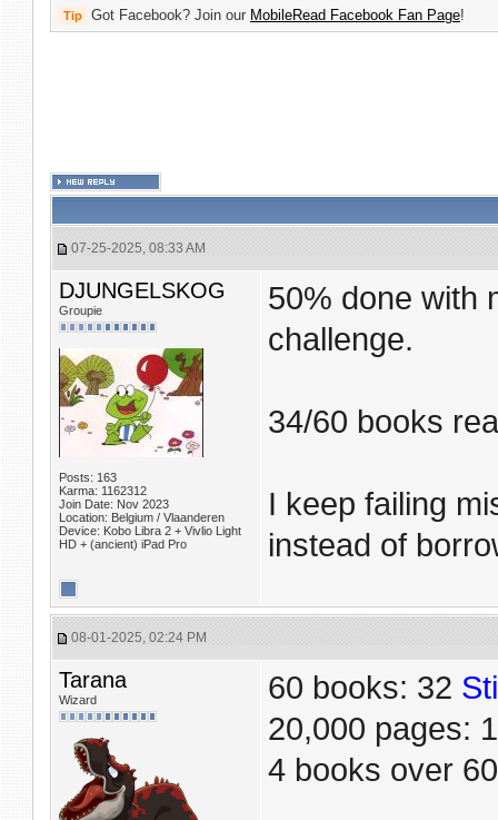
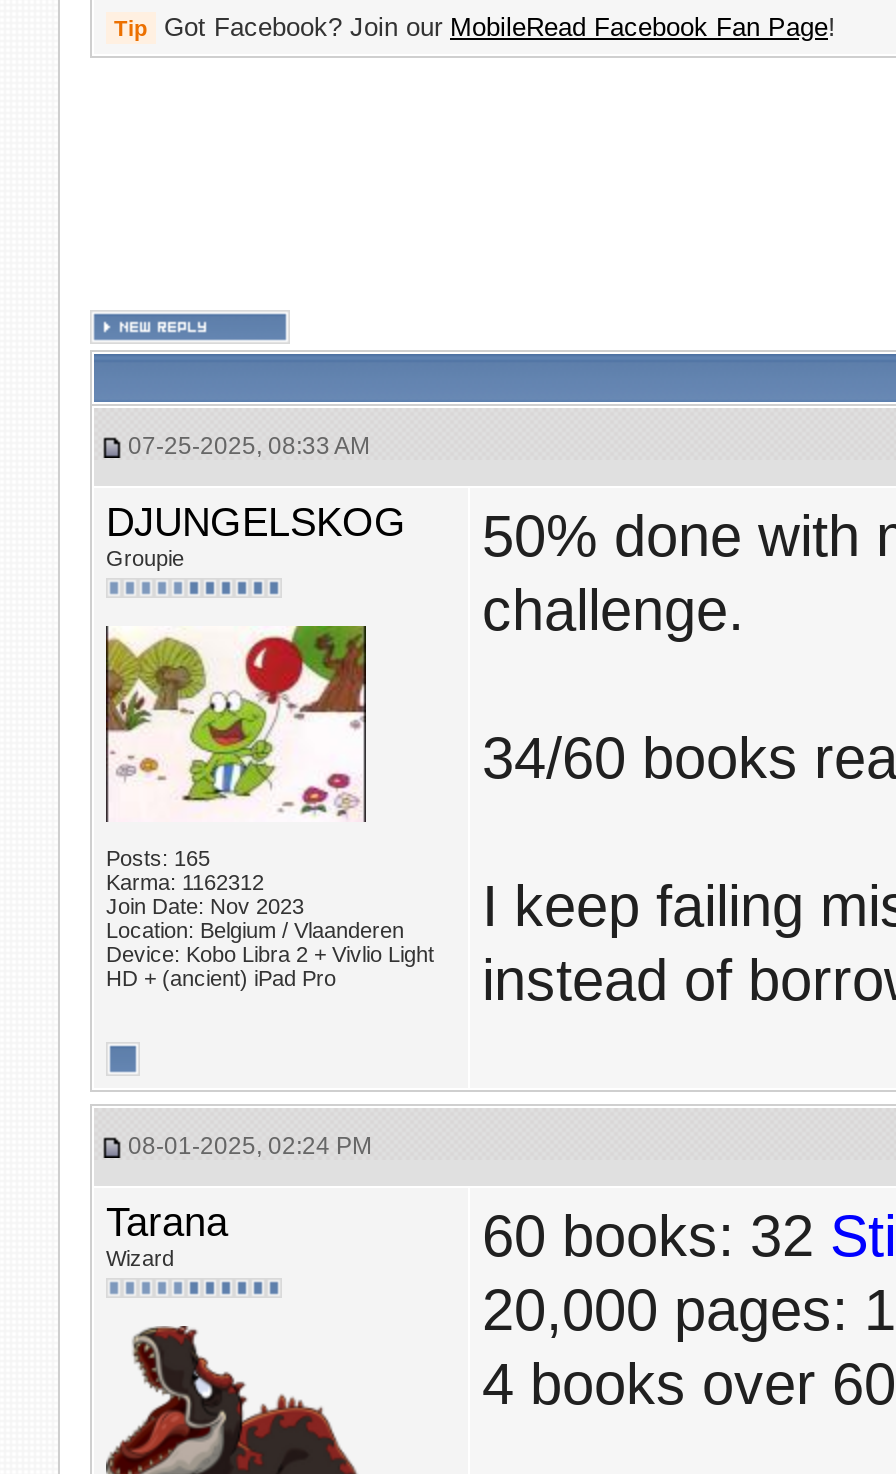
- Posts: 163
+ Posts: 165
